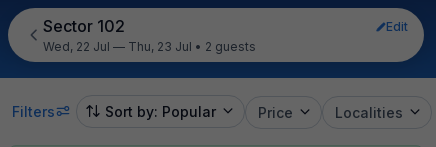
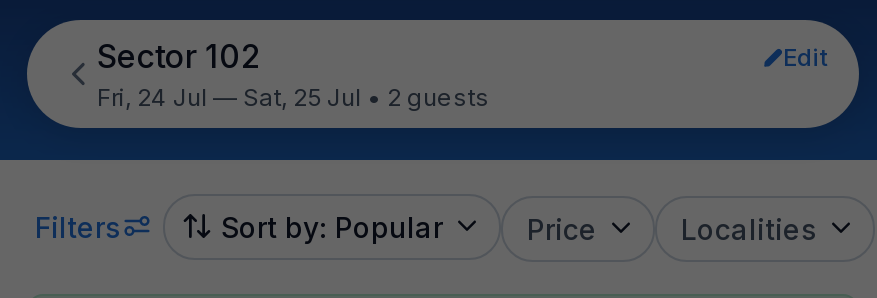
- Wed, 22 Jul — Thu, 23 Jul • 2 guests
+ Fri, 24 Jul — Sat, 25 Jul • 2 guests
